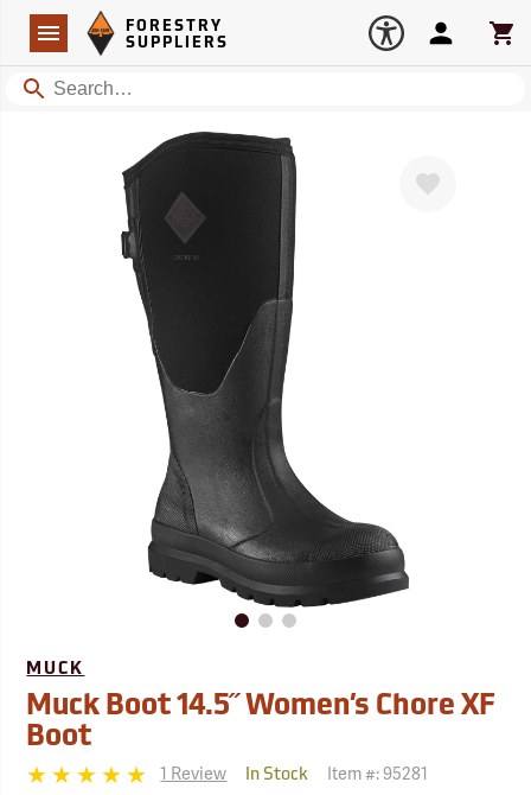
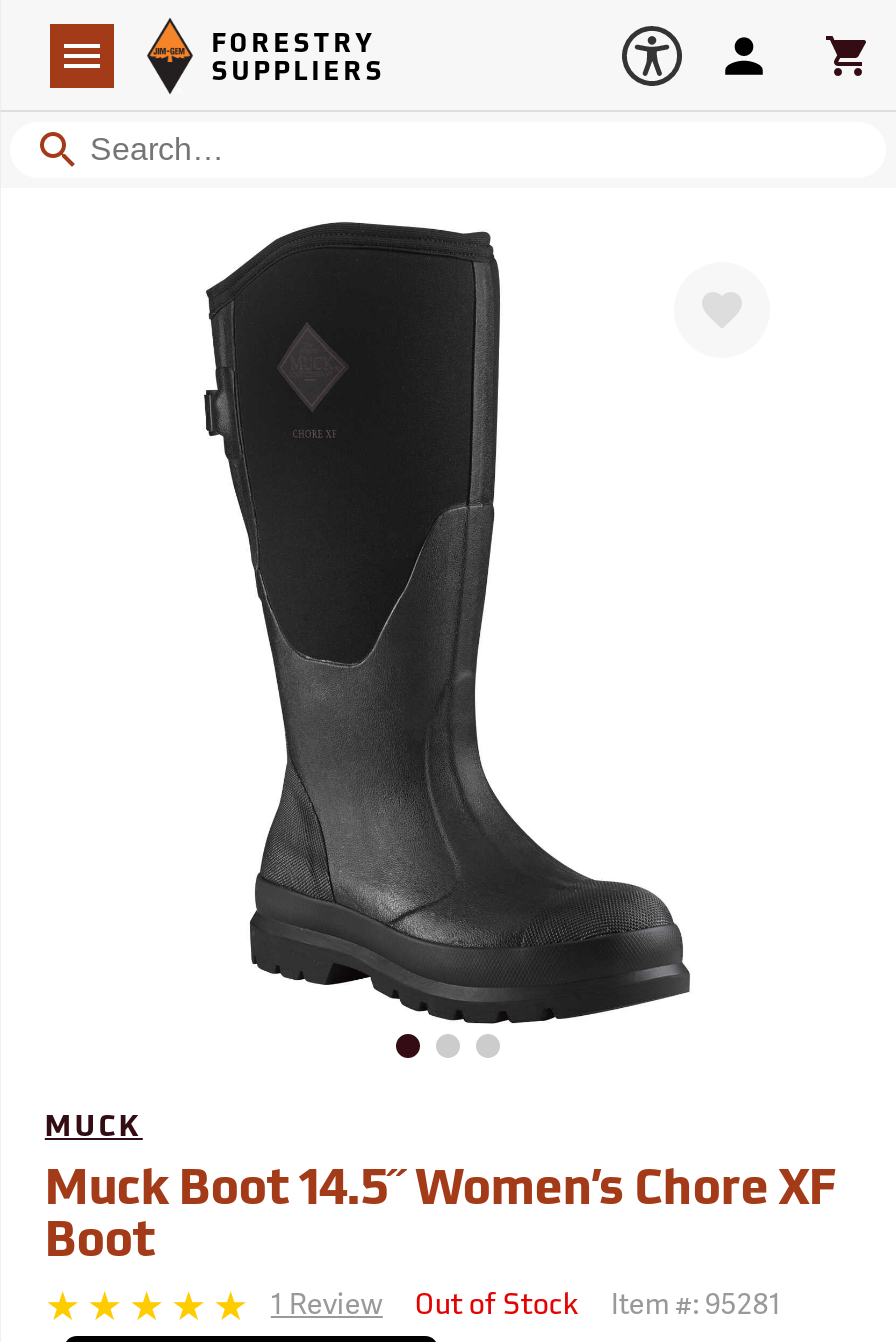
- In Stock
+ Out of Stock
